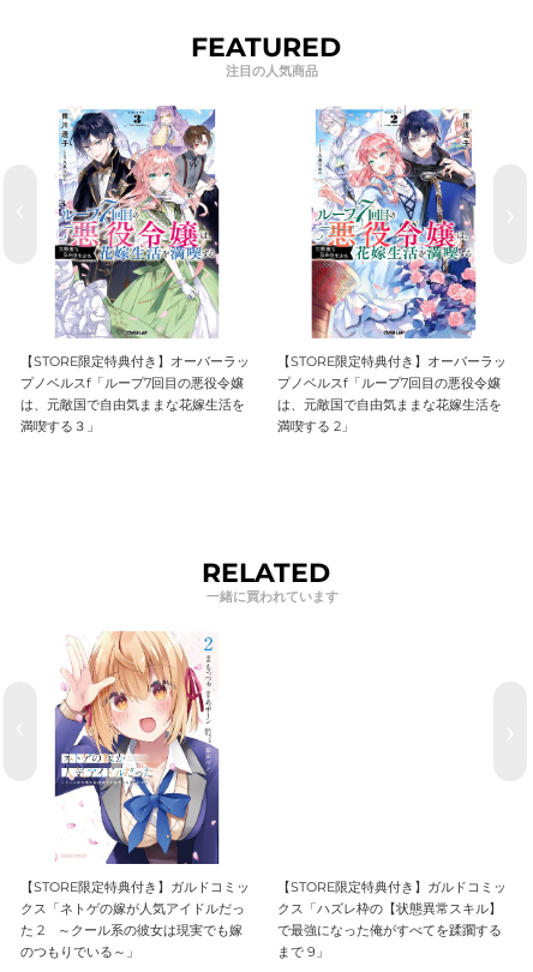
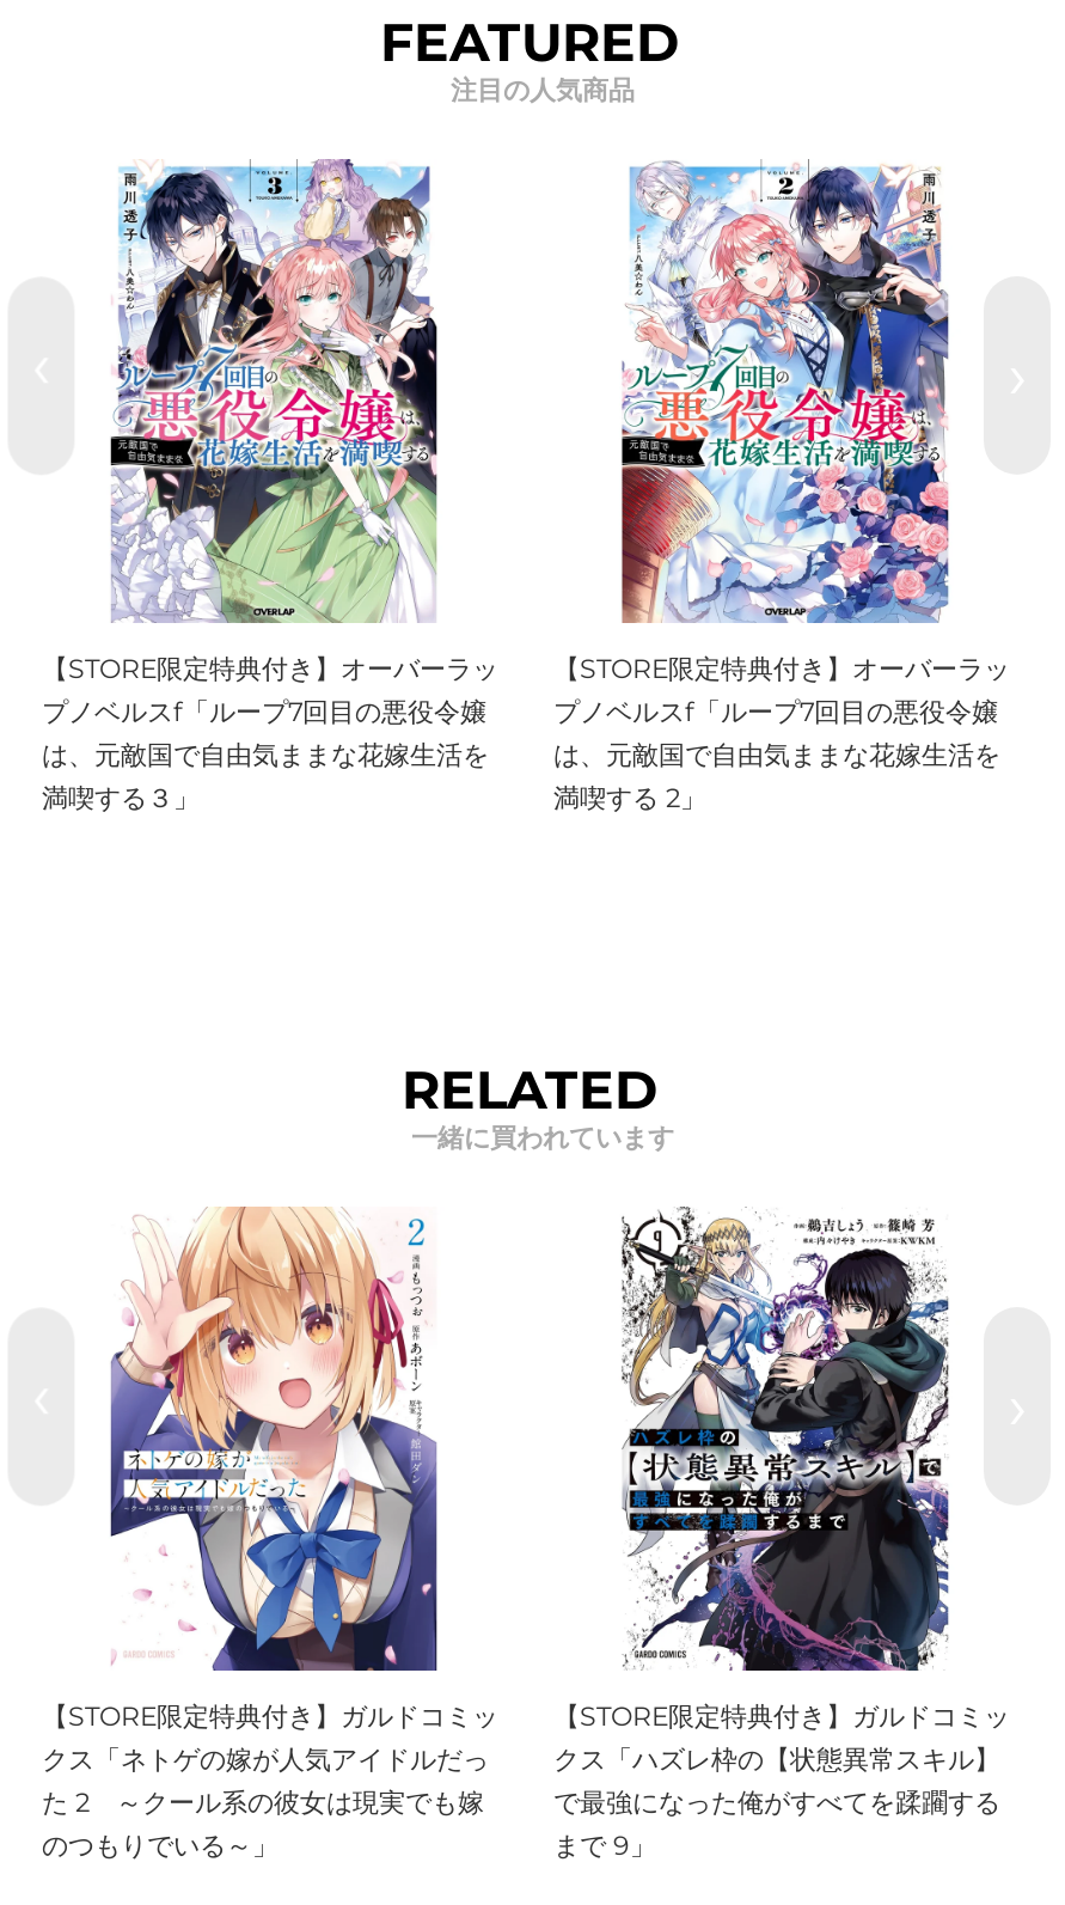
+ [image]
